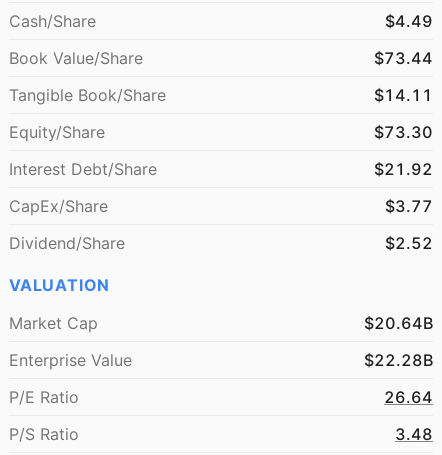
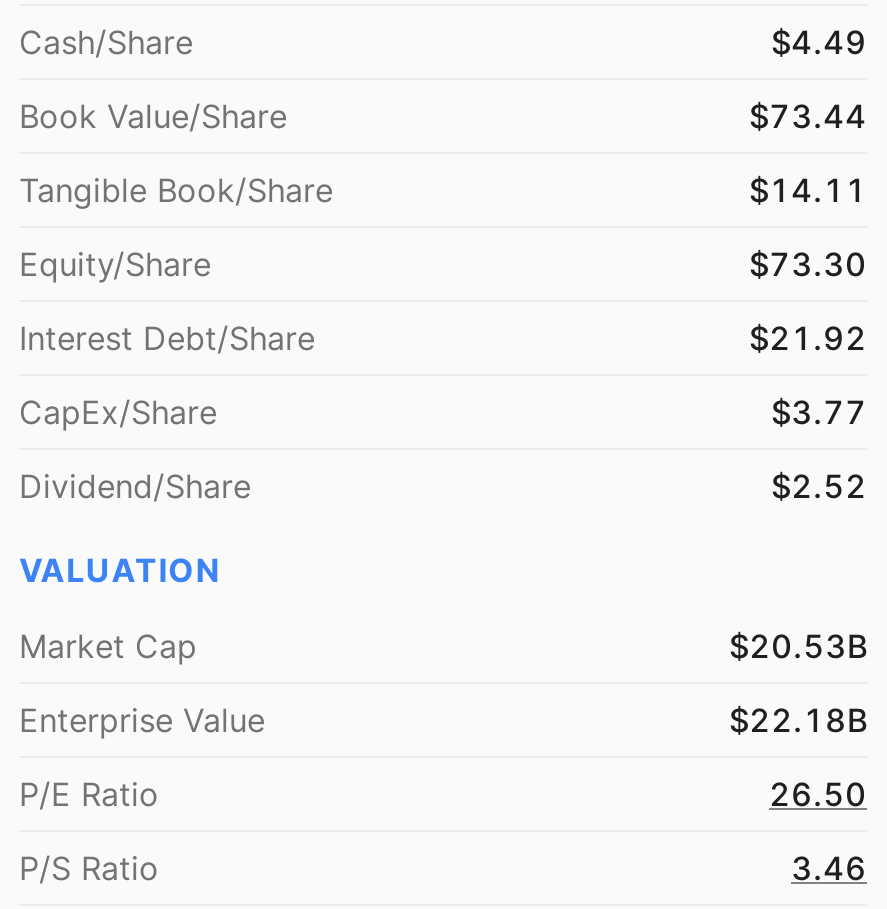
- $20.64B
+ $20.53B

- $22.28B
+ $22.18B

- 26.64
+ 26.50

- 3.48
+ 3.46
